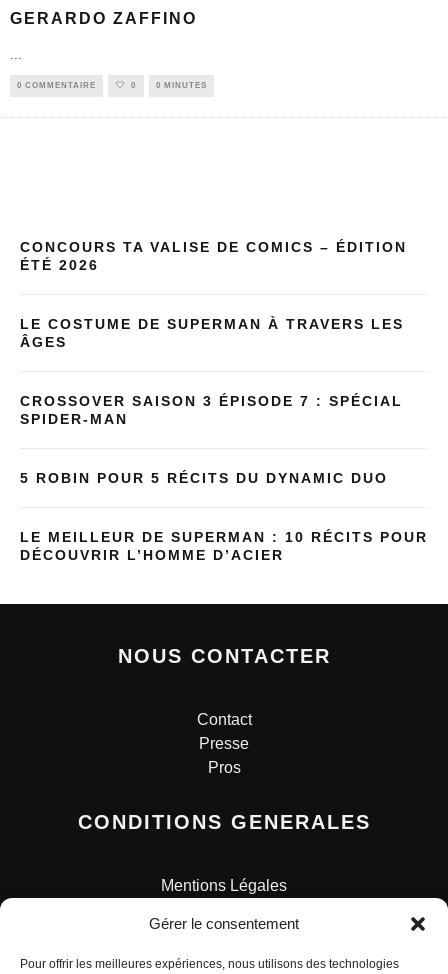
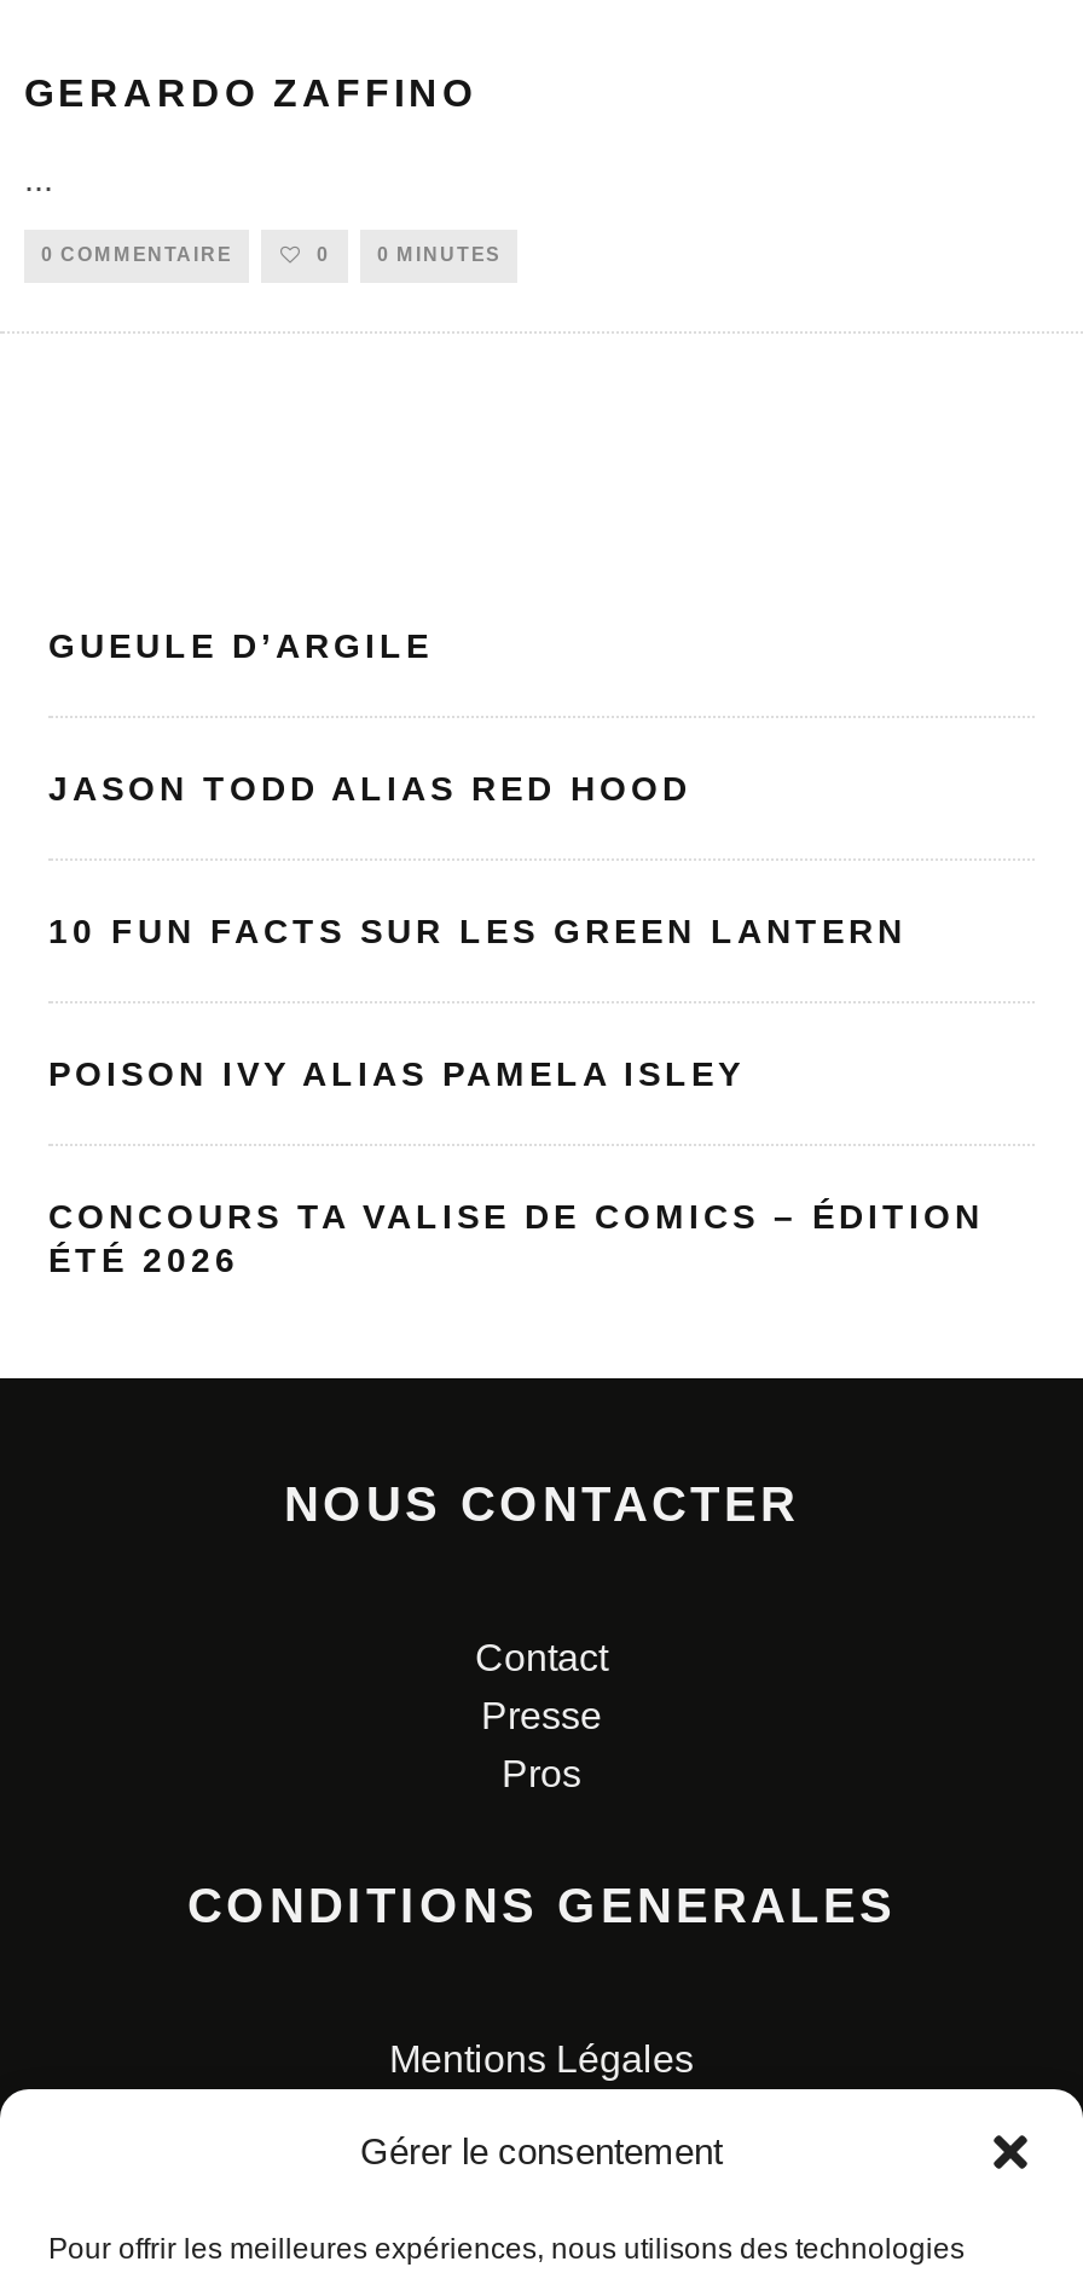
+ GUEULE D’ARGILE

+ JASON TODD ALIAS RED HOOD

+ 10 FUN FACTS SUR LES GREEN LANTERN

+ POISON IVY ALIAS PAMELA ISLEY

moved down: CONCOURS TA VALISE DE COMICS – ÉDITION | ÉTÉ 2026

- LE COSTUME DE SUPERMAN À TRAVERS LES
- ÂGES

- CROSSOVER SAISON 3 ÉPISODE 7 : SPÉCIAL
- SPIDER-MAN

- 5 ROBIN POUR 5 RÉCITS DU DYNAMIC DUO

- LE MEILLEUR DE SUPERMAN : 10 RÉCITS POUR
- DÉCOUVRIR L’HOMME D’ACIER
